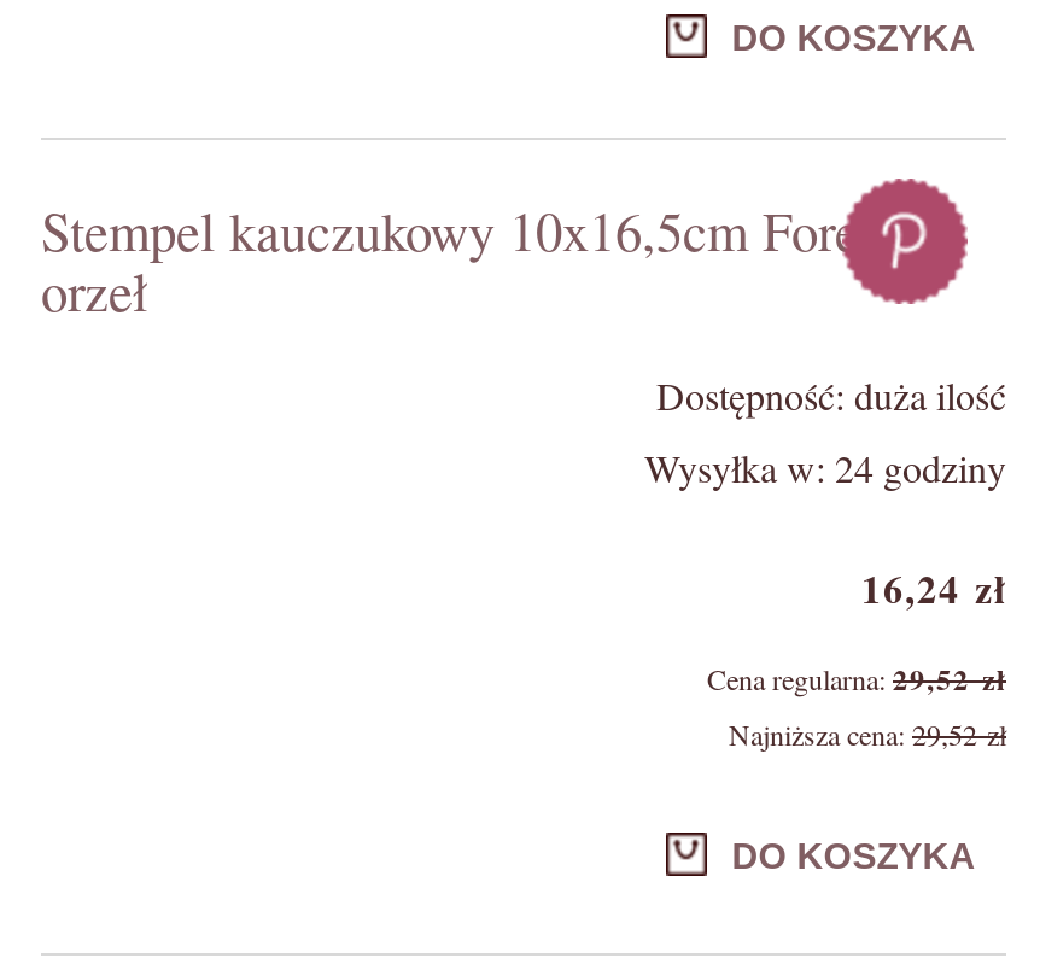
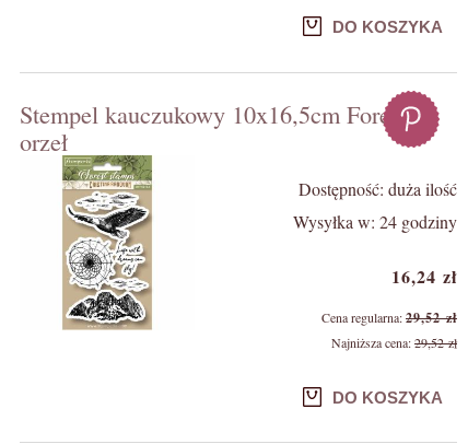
+ [image]
